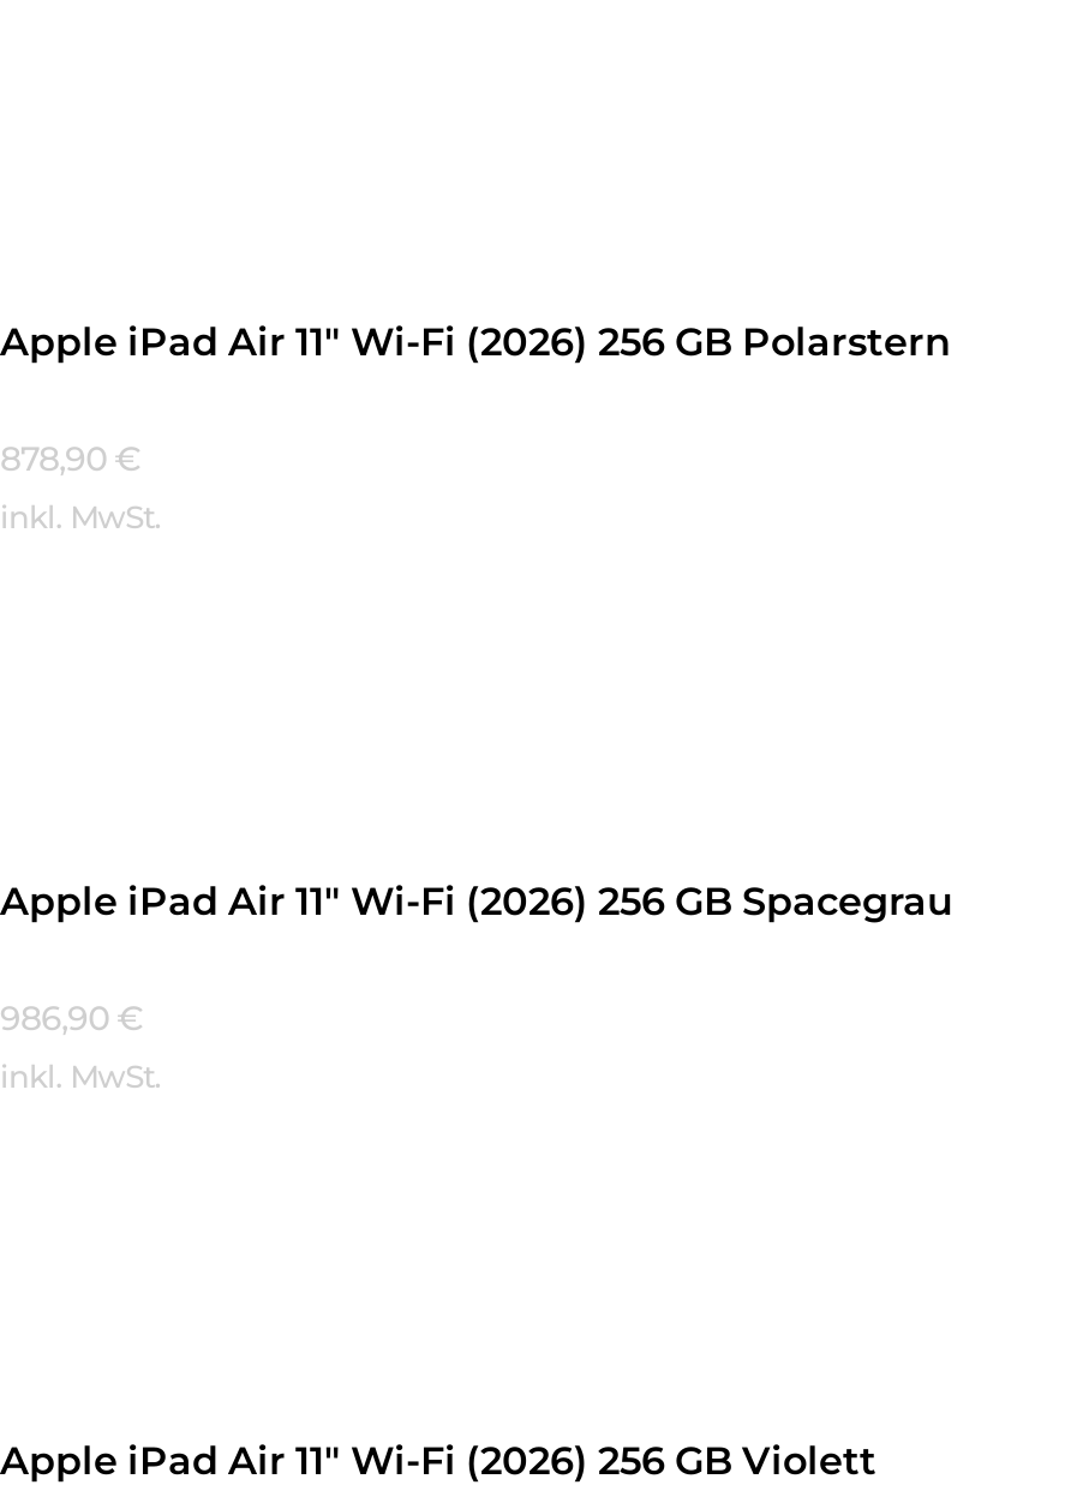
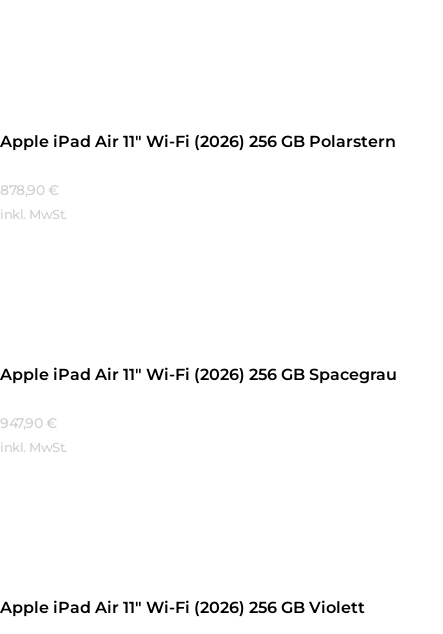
- 986,90 €
+ 947,90 €
